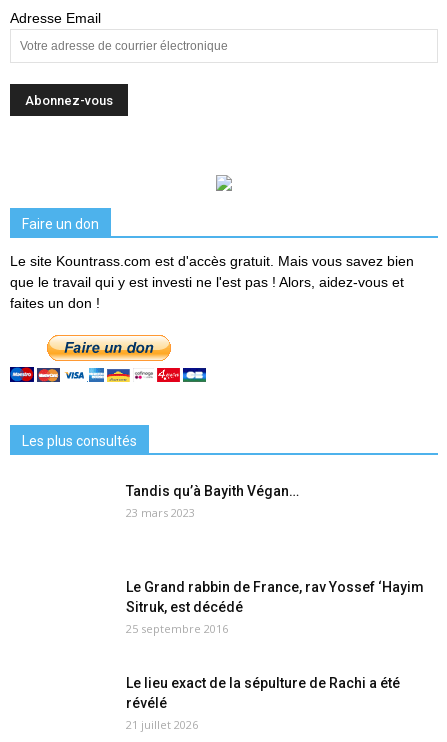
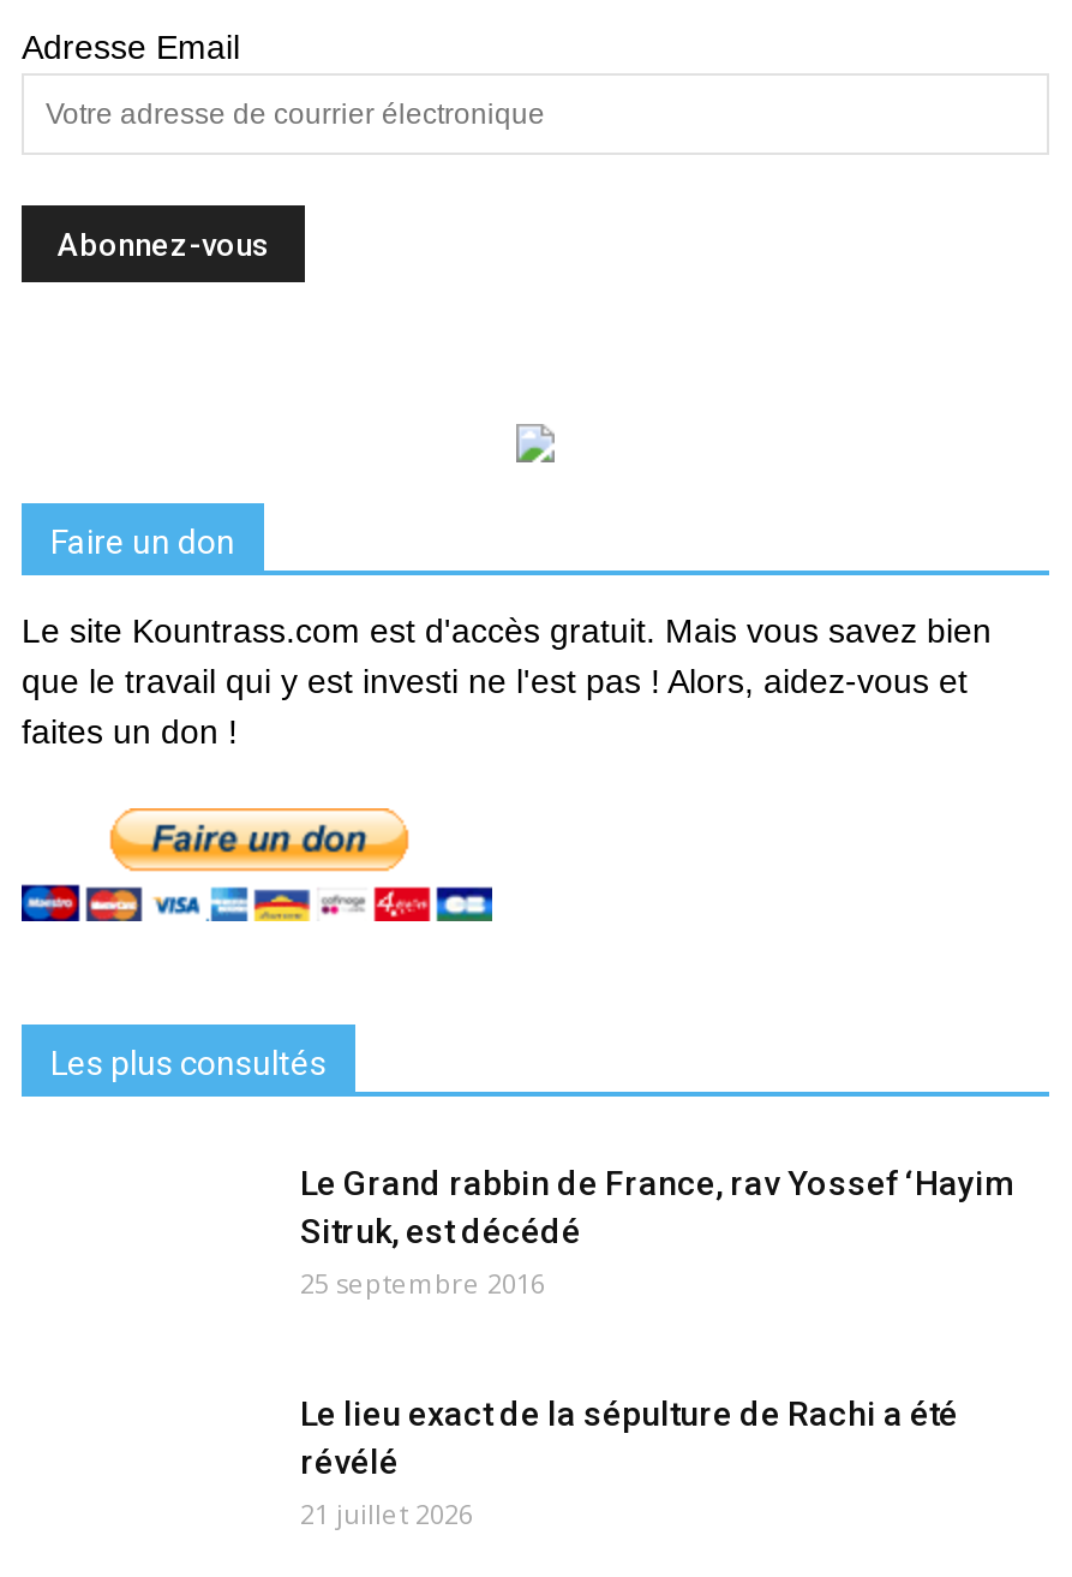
- Tandis qu’à Bayith Végan…
- 23 mars 2023
